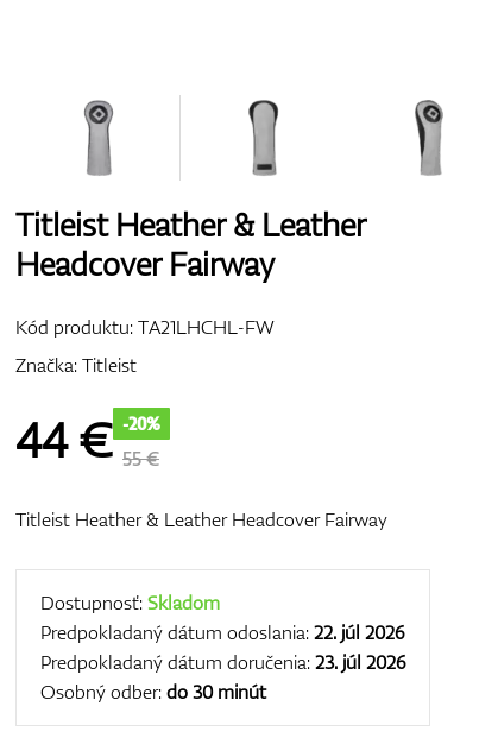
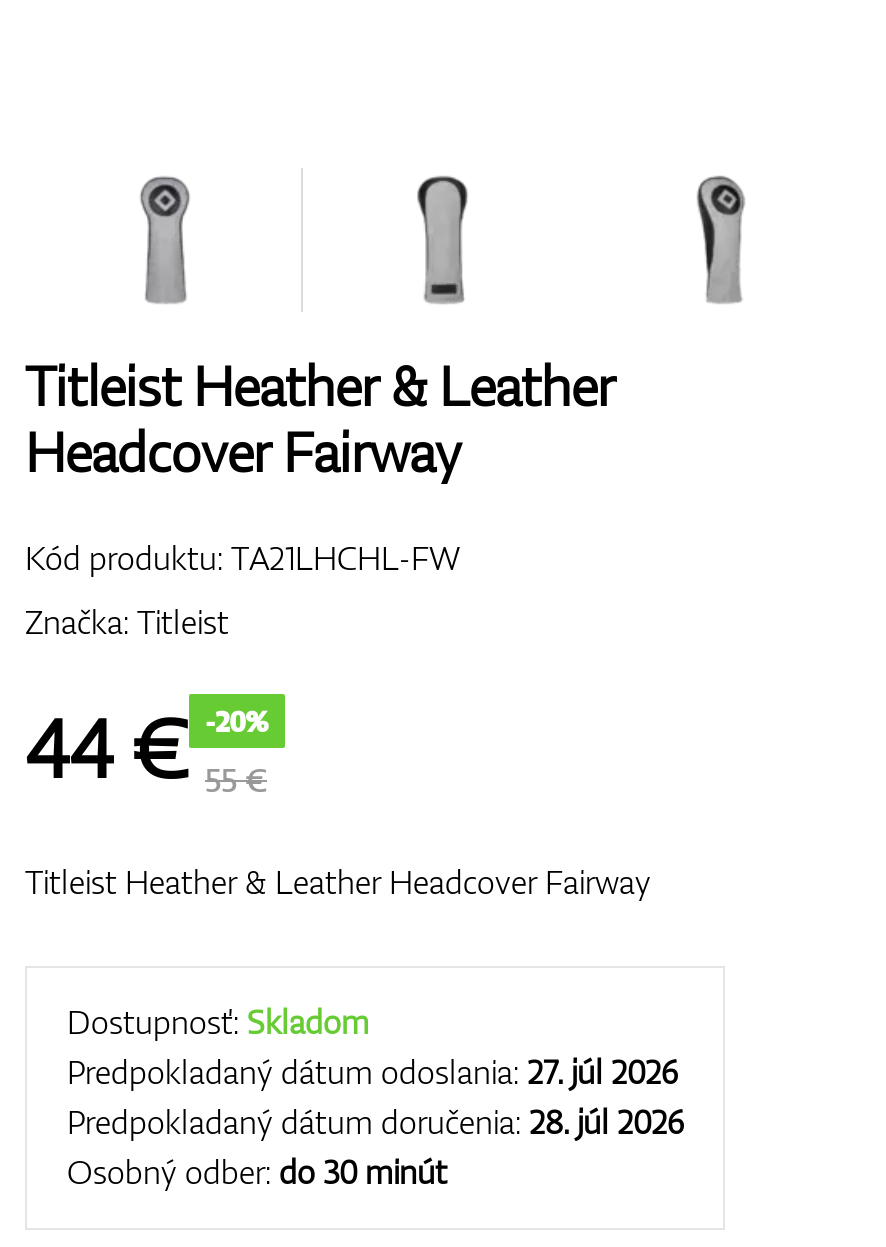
- Predpokladaný dátum odoslania: 22. júl 2026
+ Predpokladaný dátum odoslania: 27. júl 2026

- Predpokladaný dátum doručenia: 23. júl 2026
+ Predpokladaný dátum doručenia: 28. júl 2026
